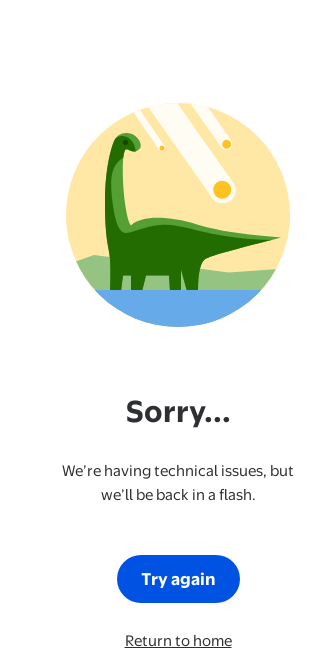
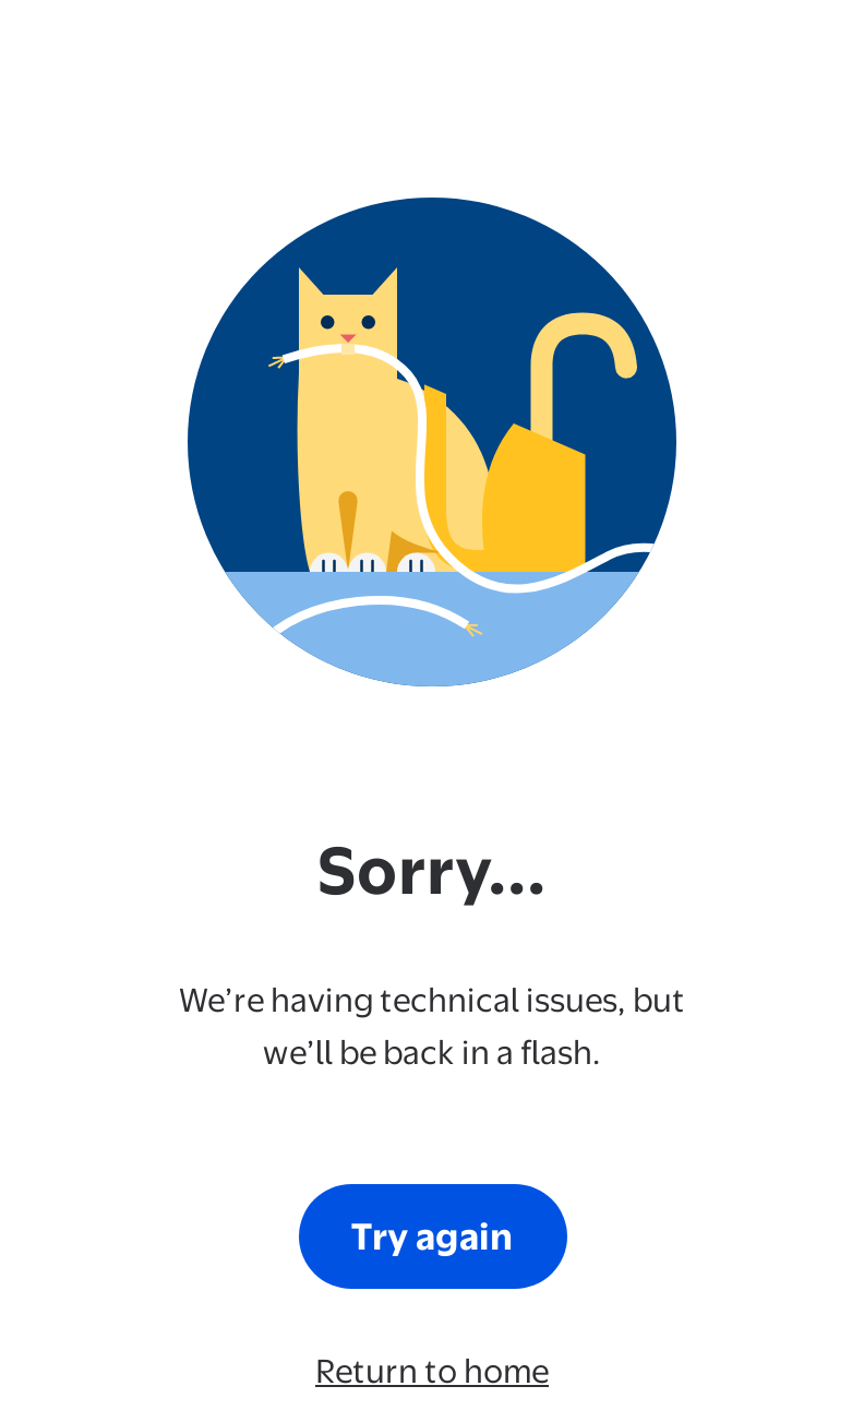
- [image]
+ [image]
